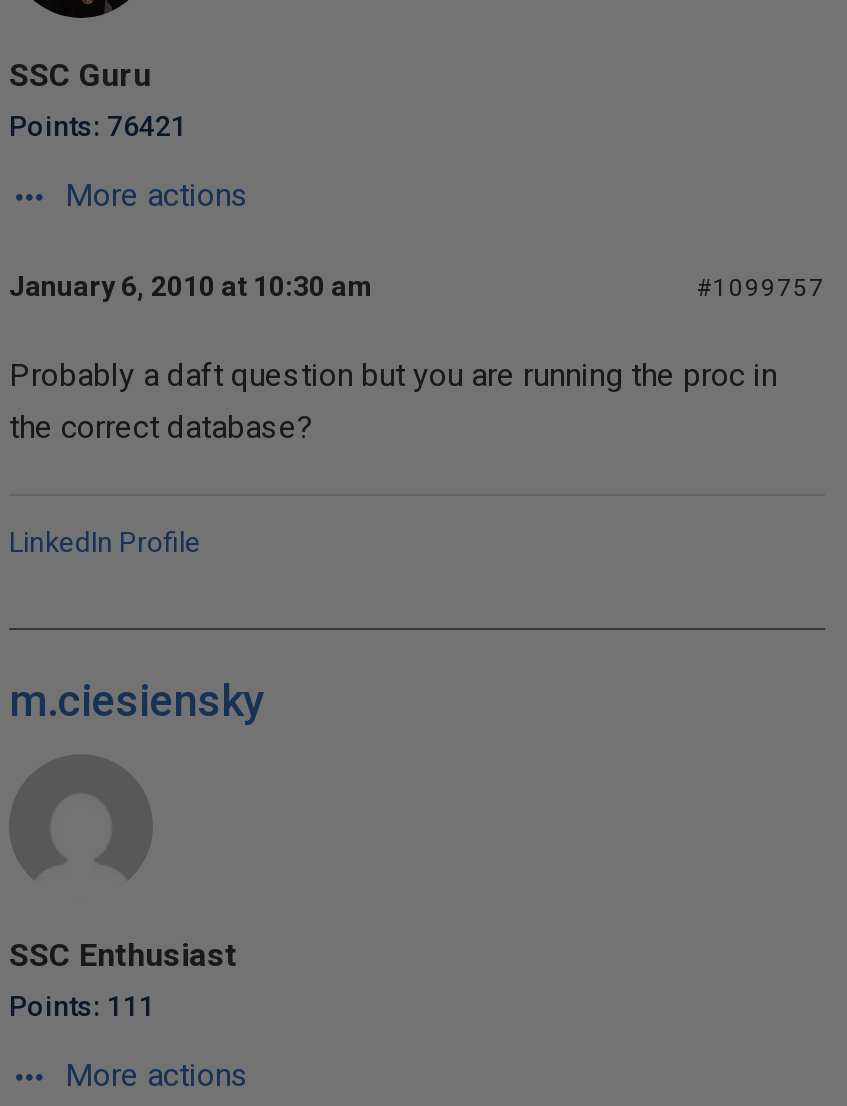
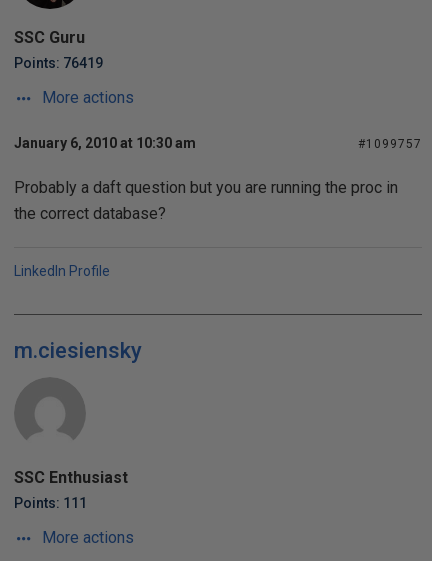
- Points: 76421
+ Points: 76419
